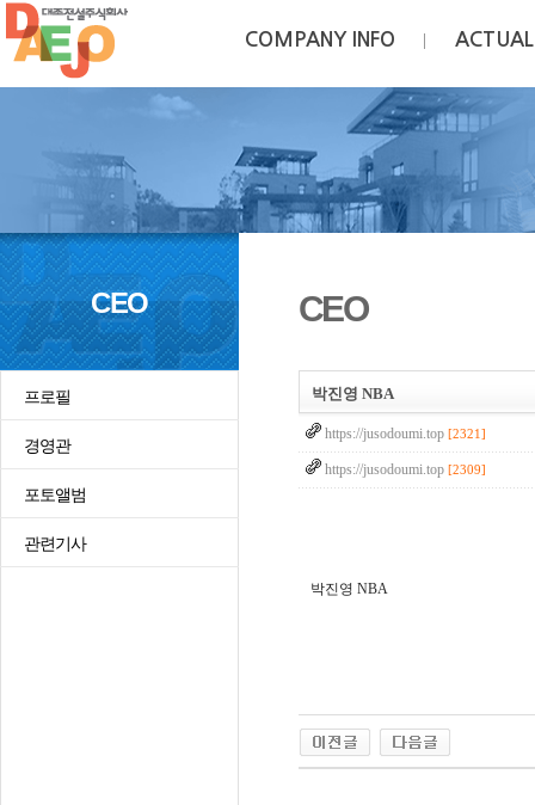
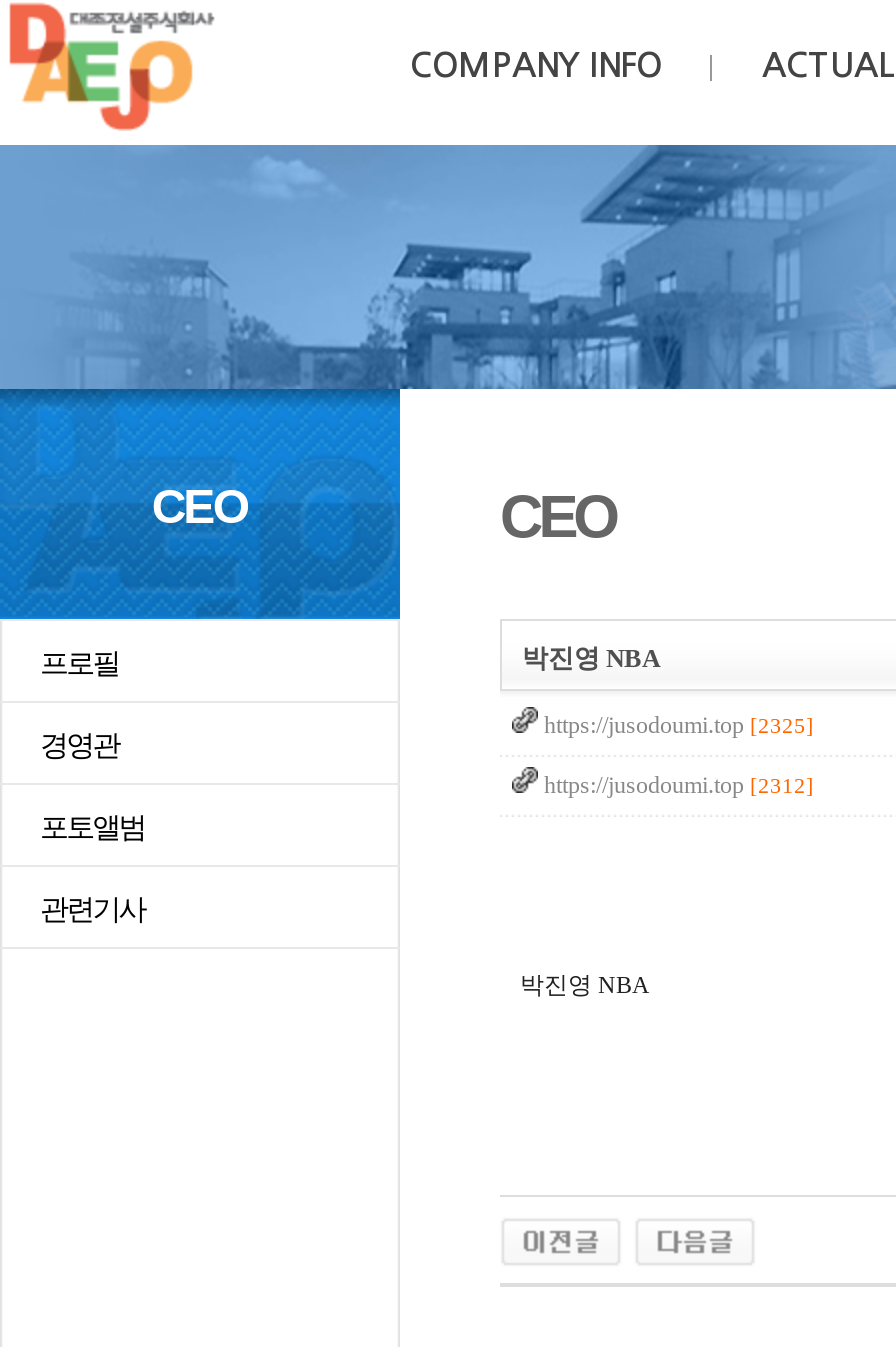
- https://jusodoumi.top [2321]
+ https://jusodoumi.top [2325]

- https://jusodoumi.top [2309]
+ https://jusodoumi.top [2312]
